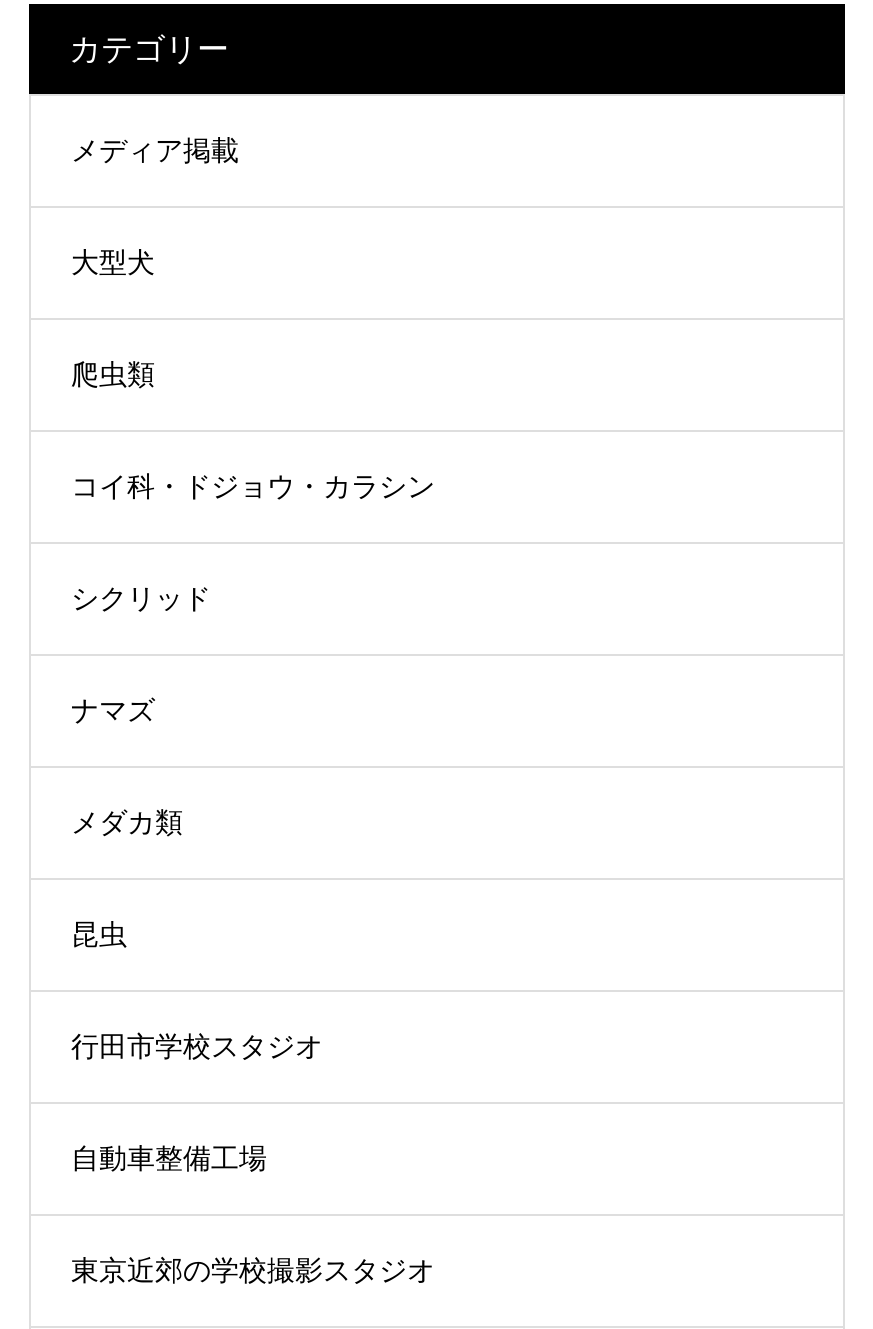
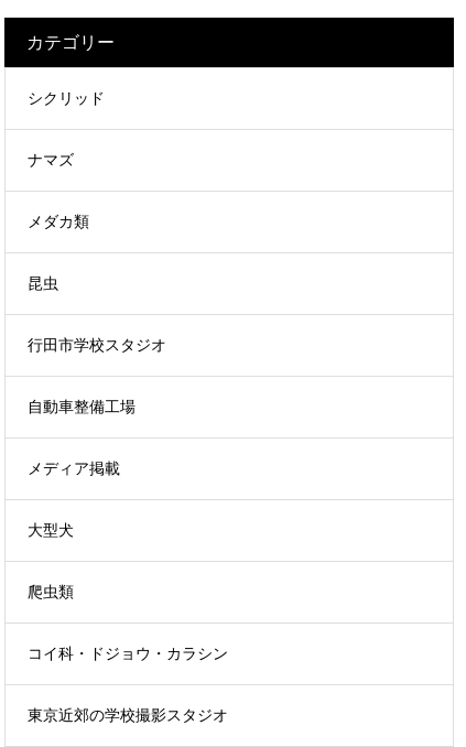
moved down: メディア掲載 | 大型犬 | 爬虫類 | コイ科・ドジョウ・カラシン

moved up: シクリッド | ナマズ | メダカ類 | 昆虫 | 行田市学校スタジオ | 自動車整備工場
